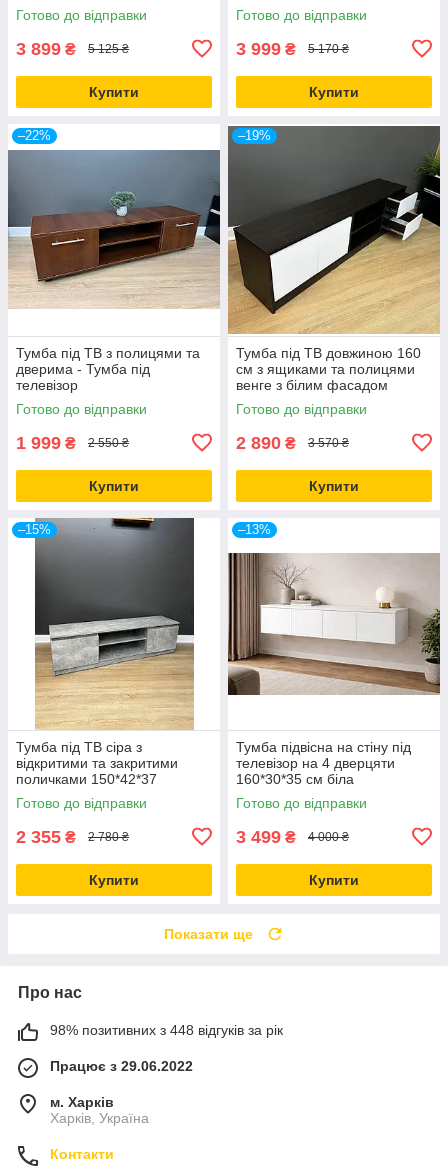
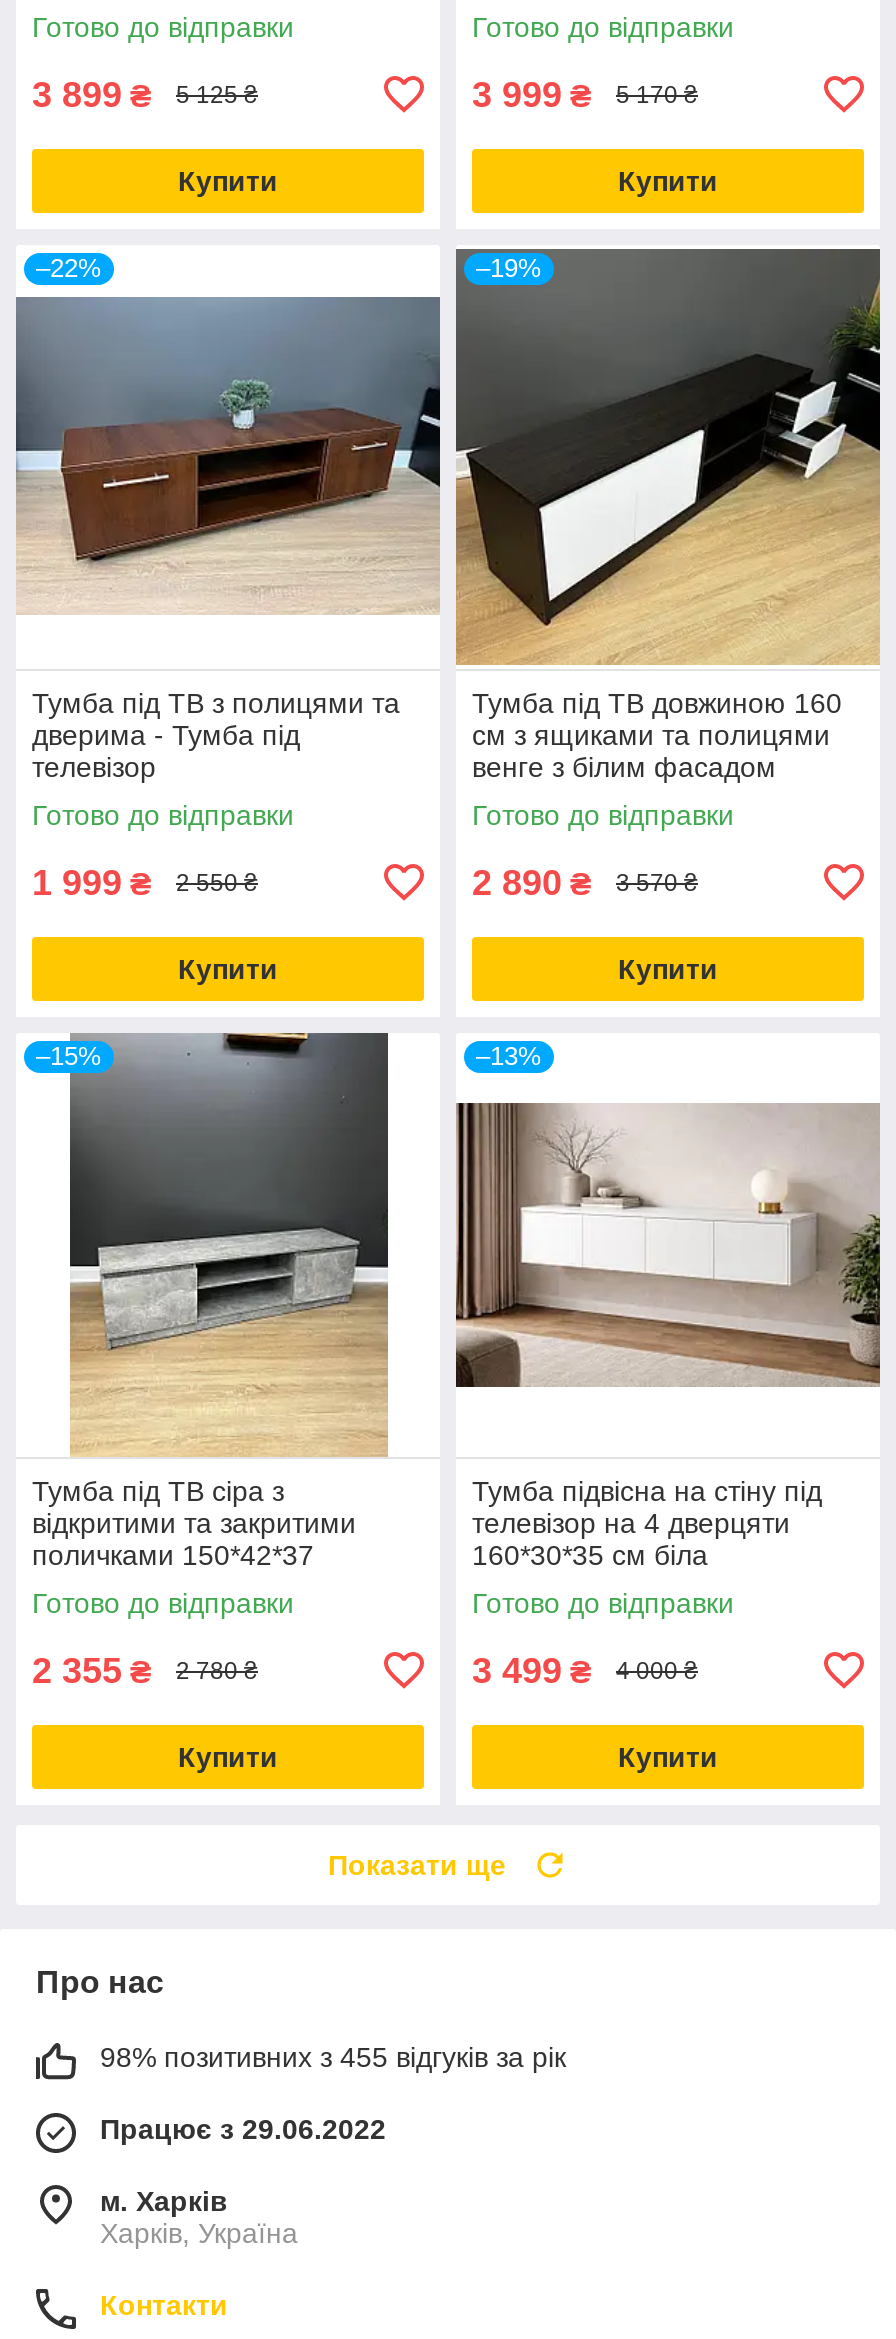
- 98% позитивних з 448 відгуків за рік
+ 98% позитивних з 455 відгуків за рік
